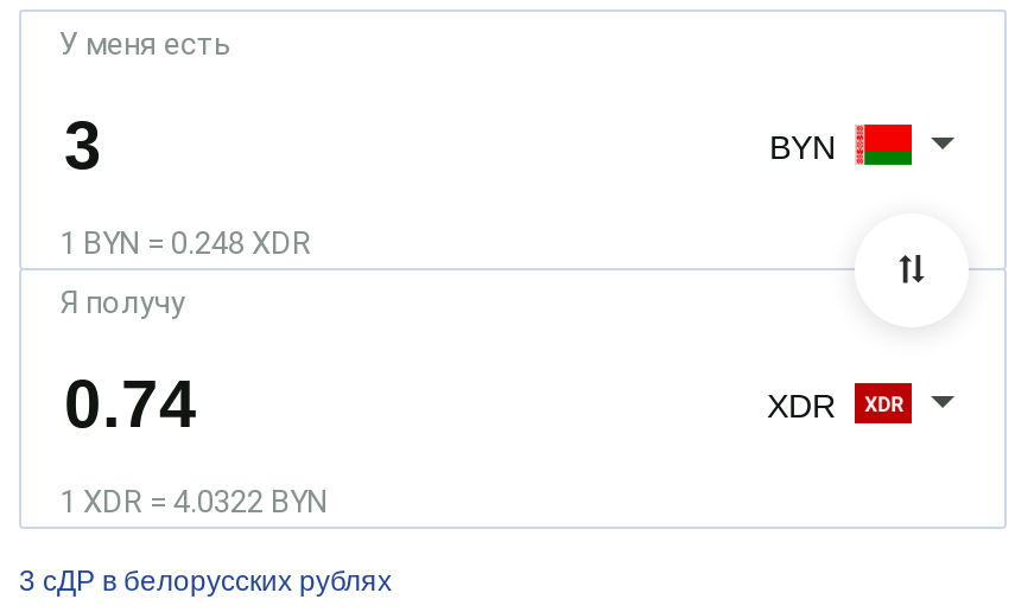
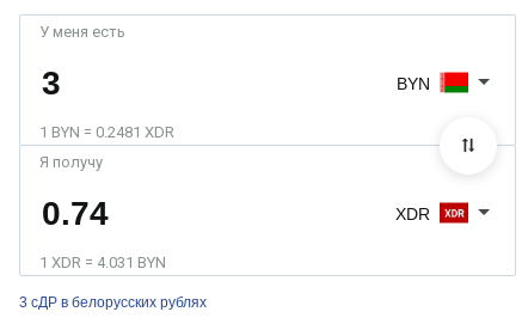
- 1 BYN = 0.248 XDR
+ 1 BYN = 0.2481 XDR

- 1 XDR = 4.0322 BYN
+ 1 XDR = 4.031 BYN
